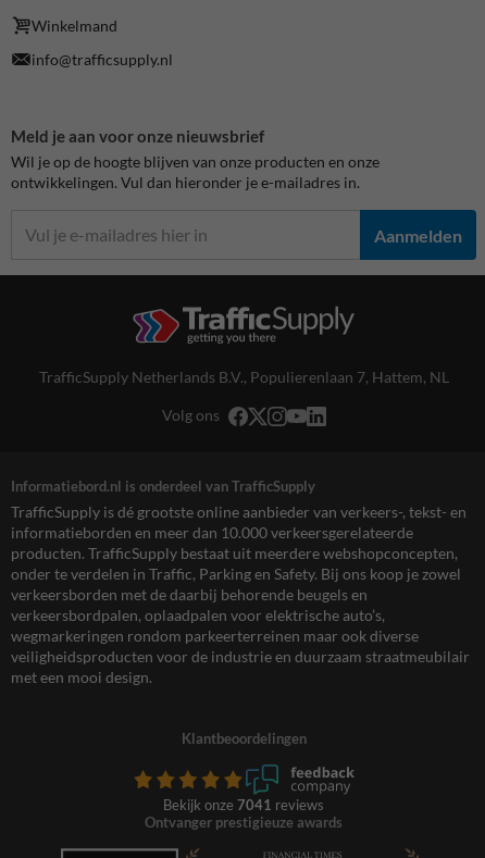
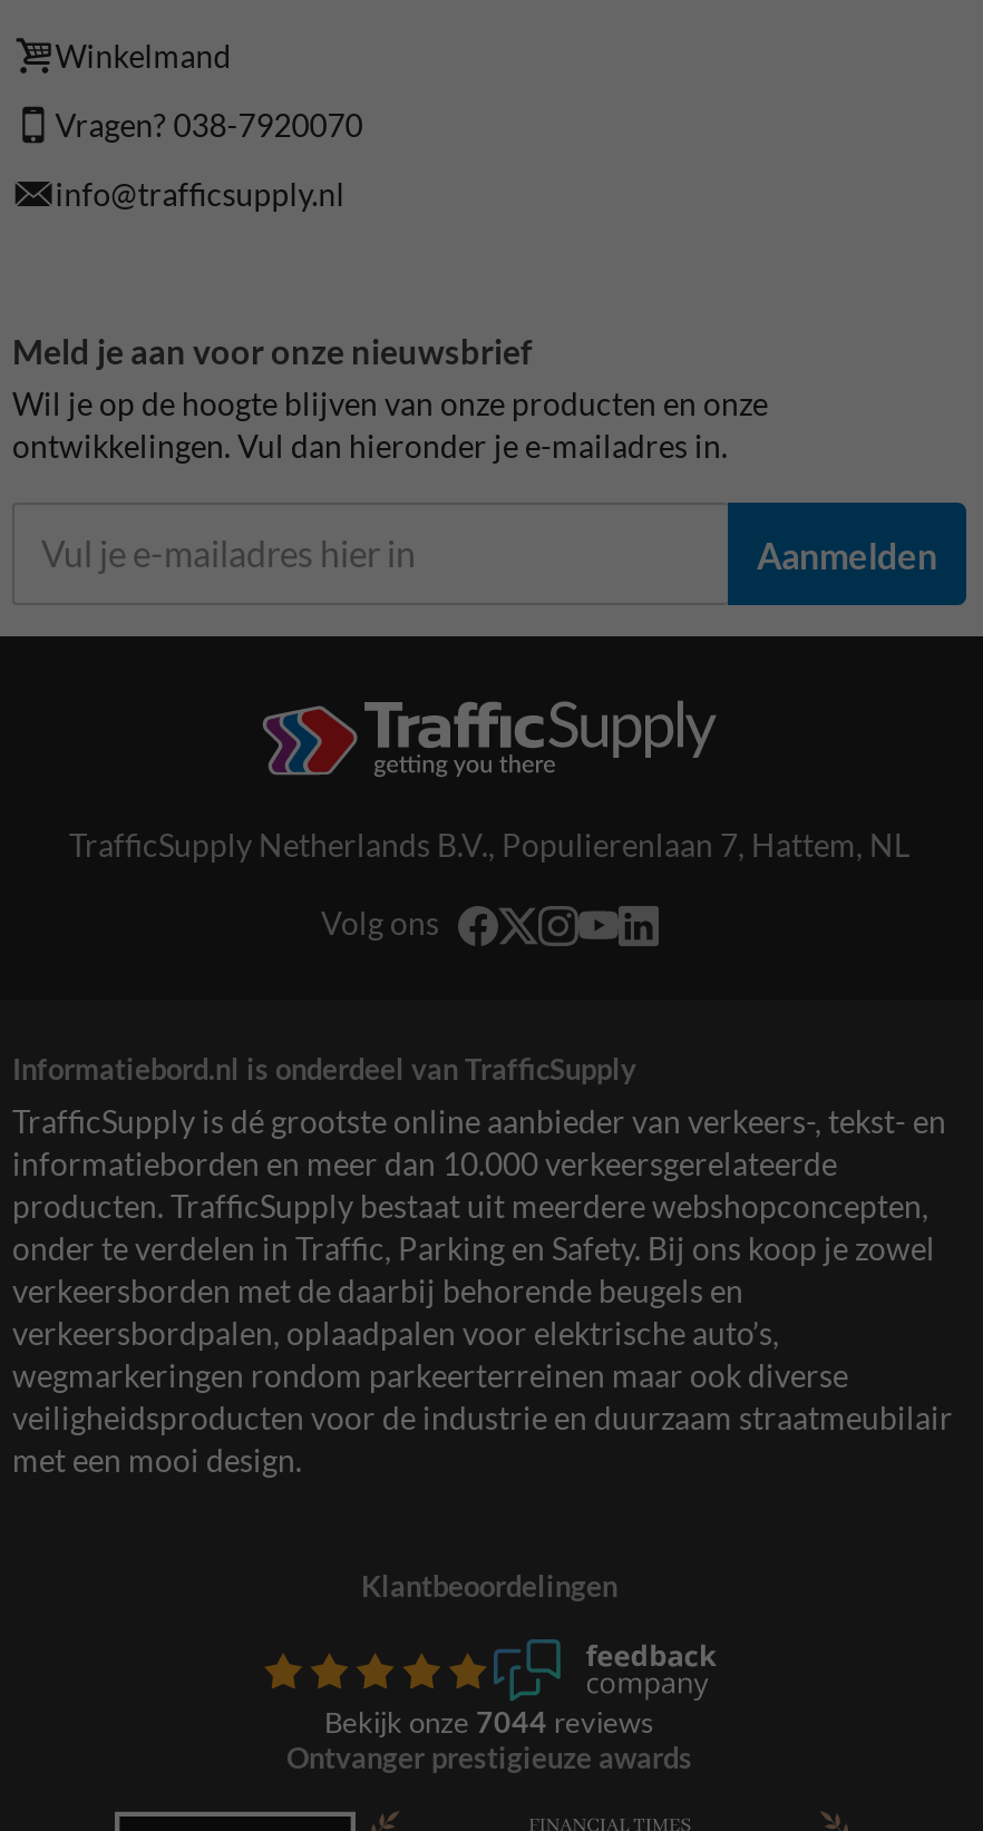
+ Vragen? 038-7920070

- Bekijk onze 7041 reviews
+ Bekijk onze 7044 reviews
